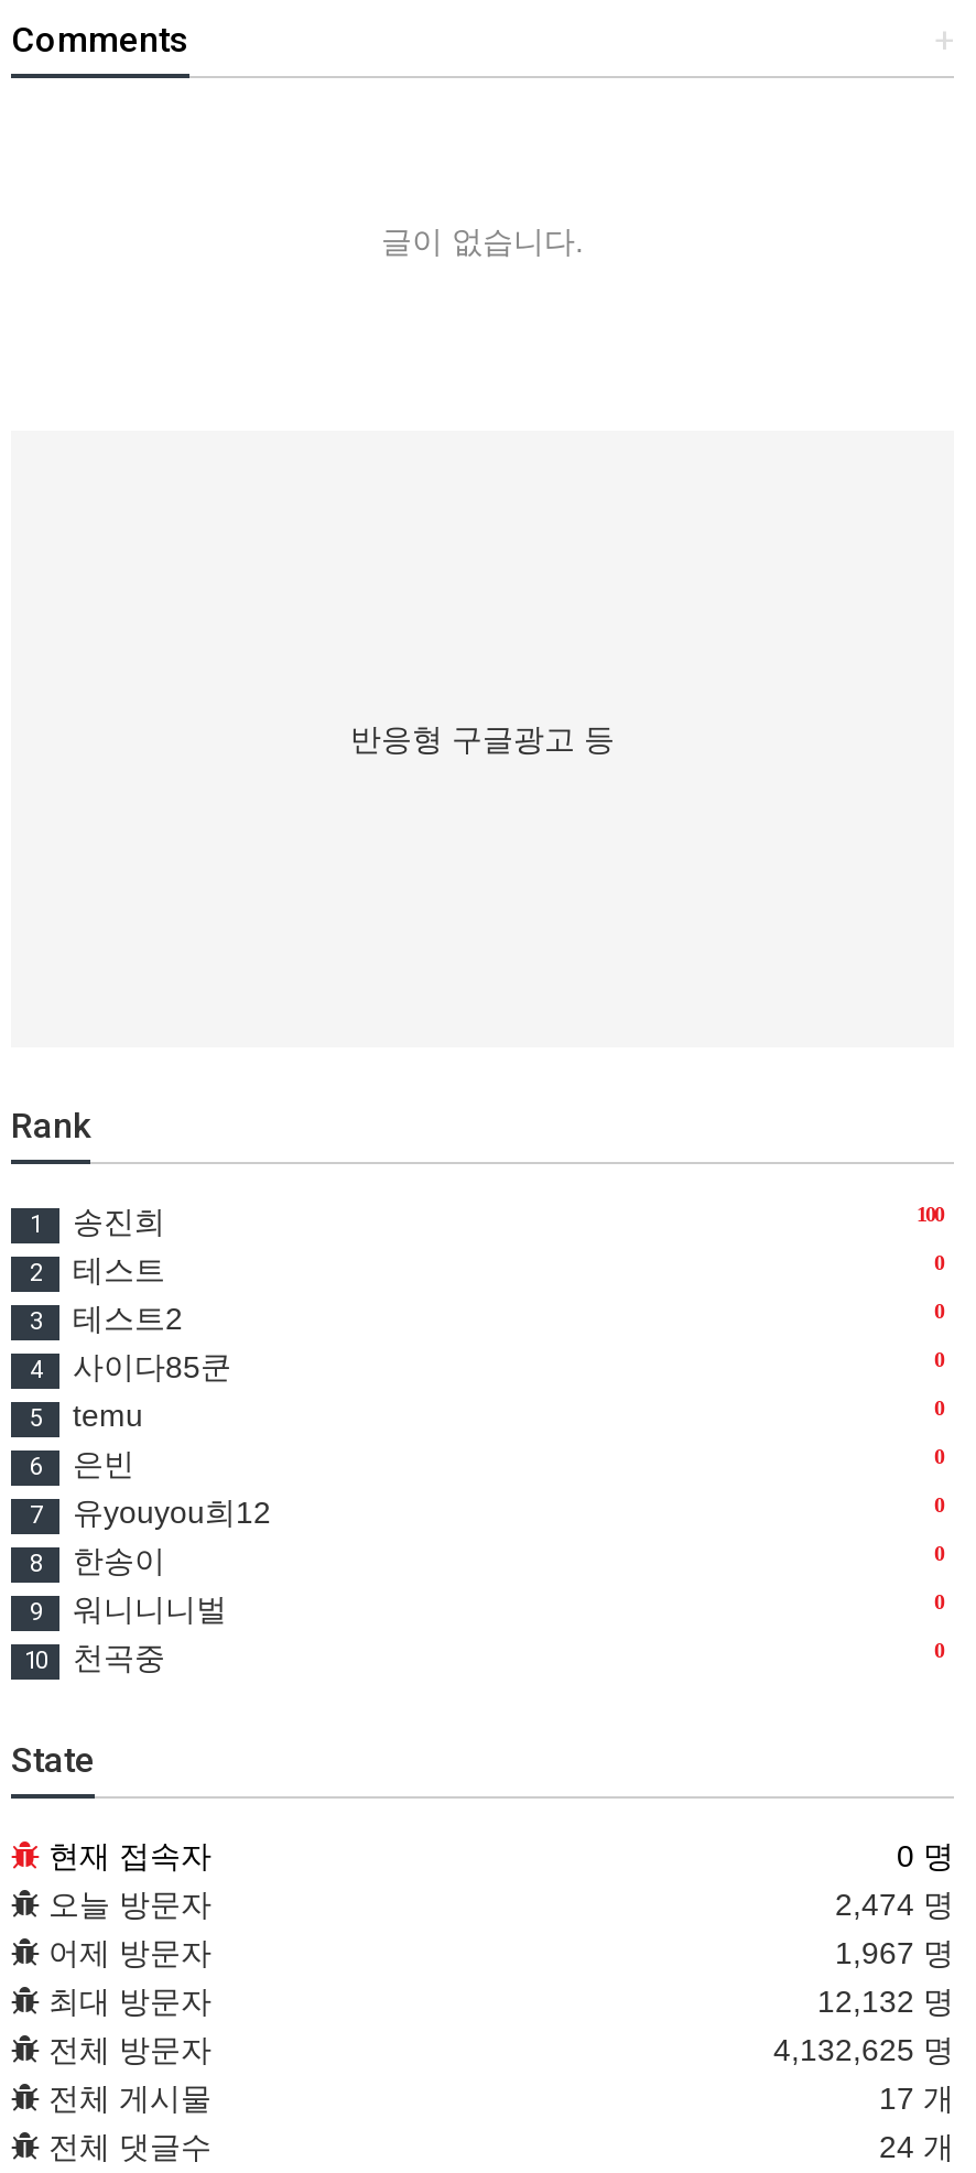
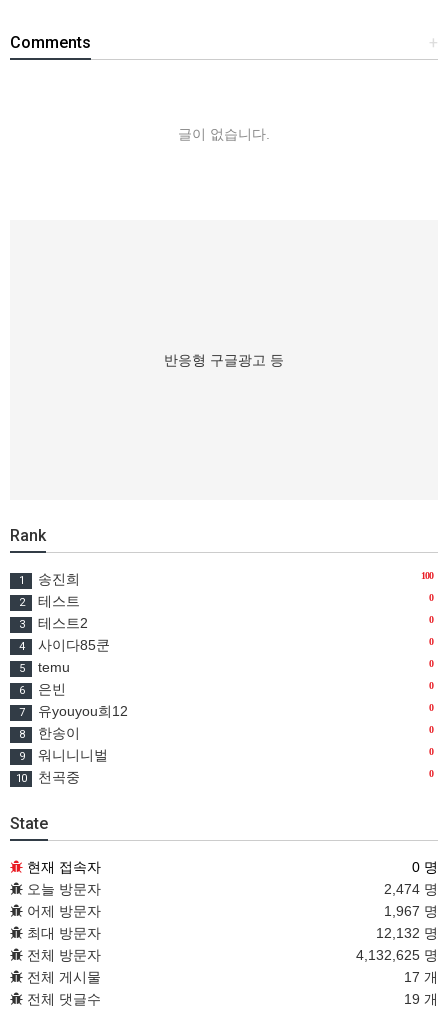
- 24 개
+ 19 개
